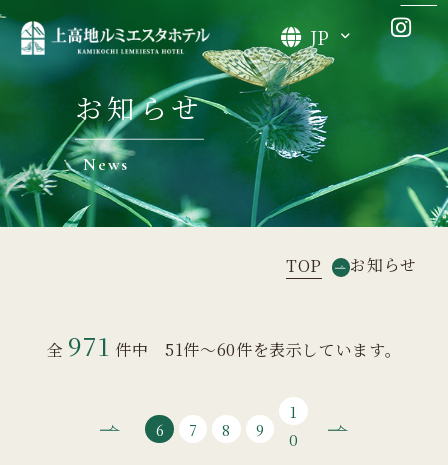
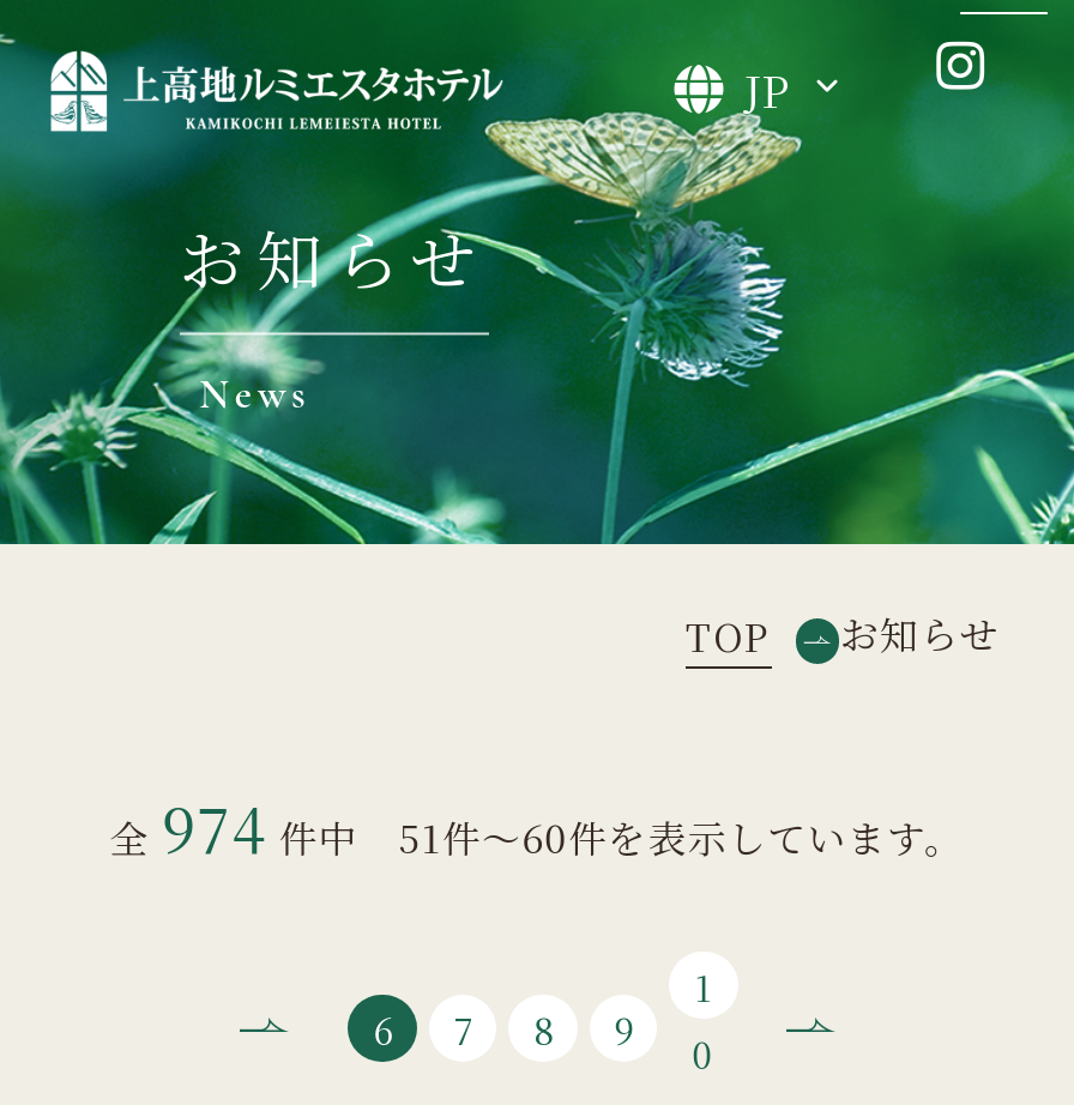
- 全 971 件中 51件～60件を表示しています。
+ 全 974 件中 51件～60件を表示しています。
